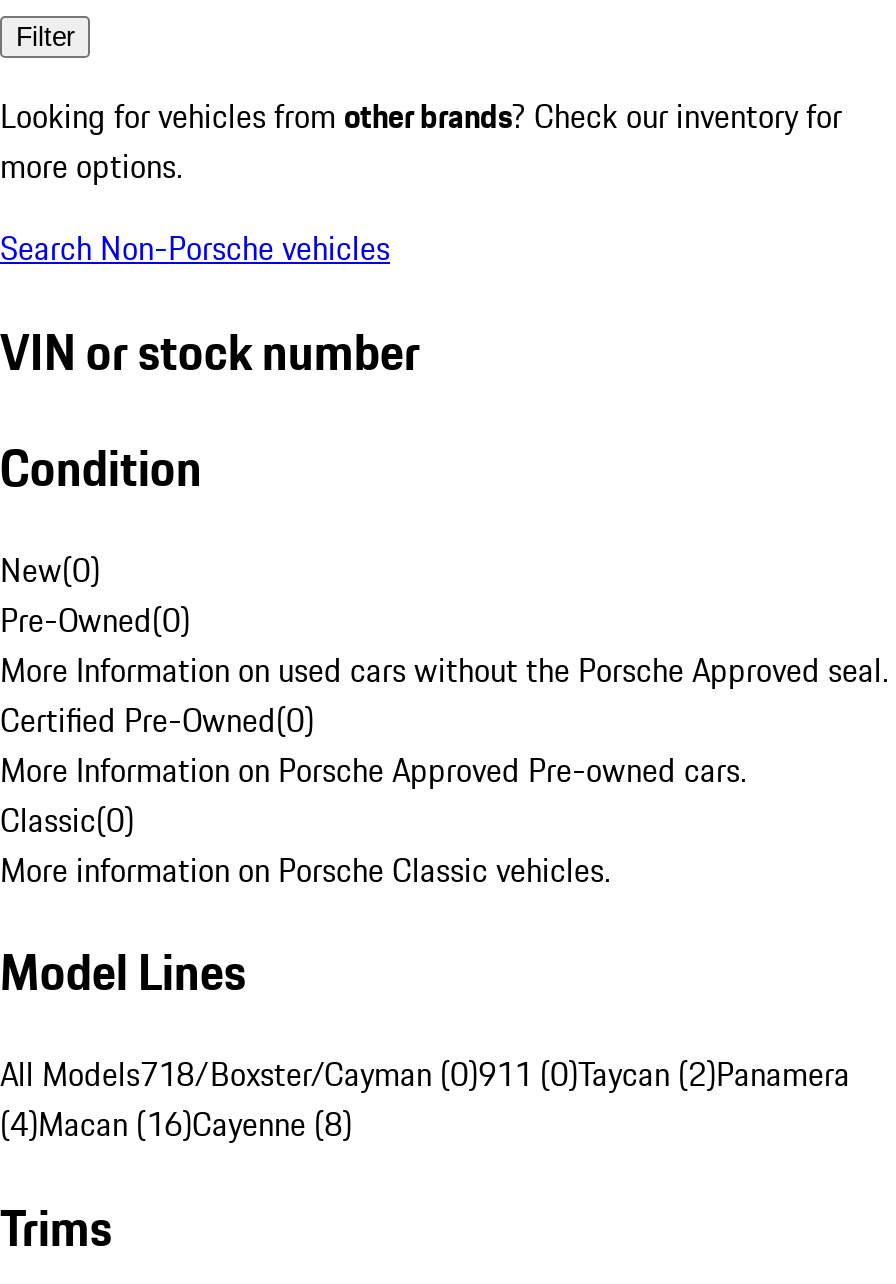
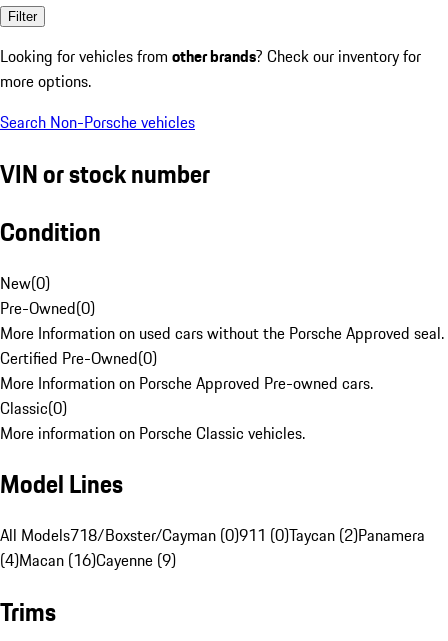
- (4)Macan (16)Cayenne (8)
+ (4)Macan (16)Cayenne (9)
